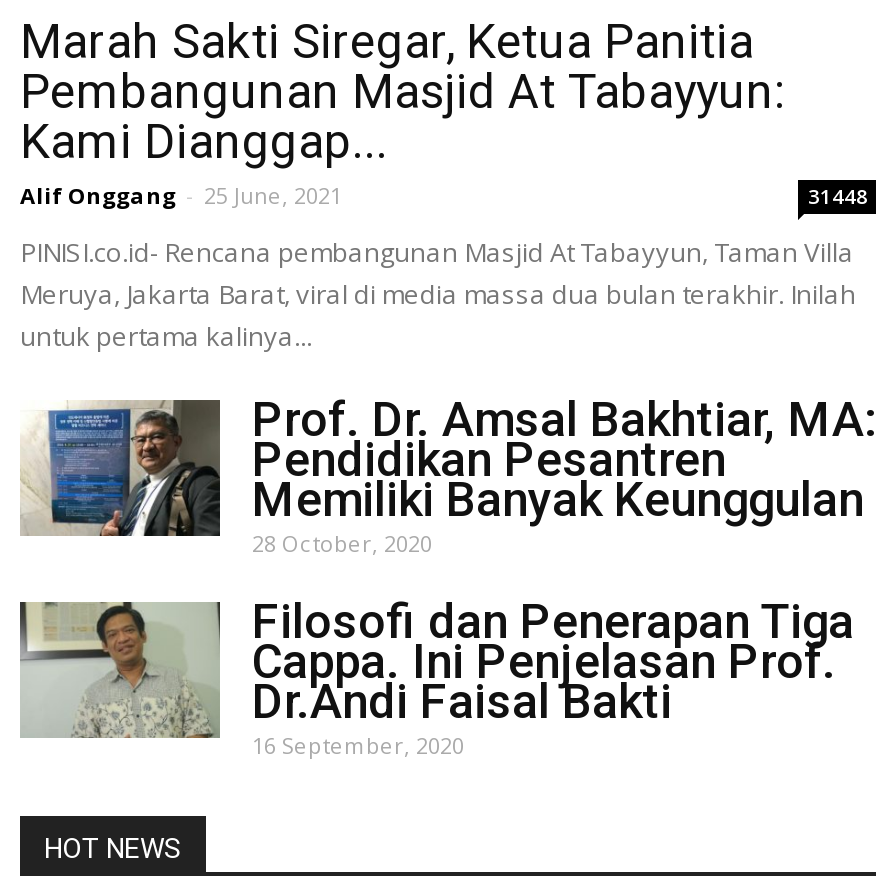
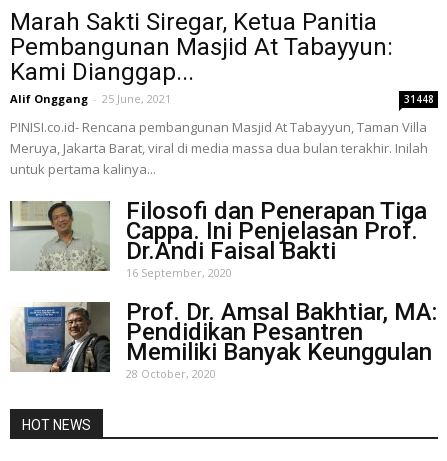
moved down: [image] | Prof. Dr. Amsal Bakhtiar, MA: | Pendidikan Pesantren | Memiliki Banyak Keunggulan | 28 October, 2020

moved up: [image] | Filosofi dan Penerapan Tiga | Cappa. Ini Penjelasan Prof. | Dr.Andi Faisal Bakti | 16 September, 2020
